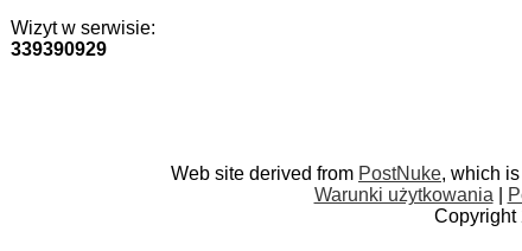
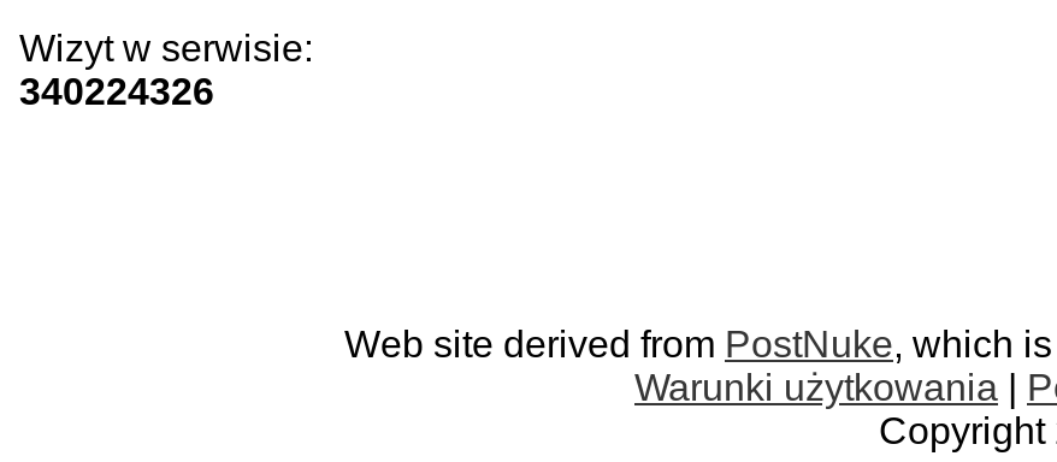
- 339390929
+ 340224326
